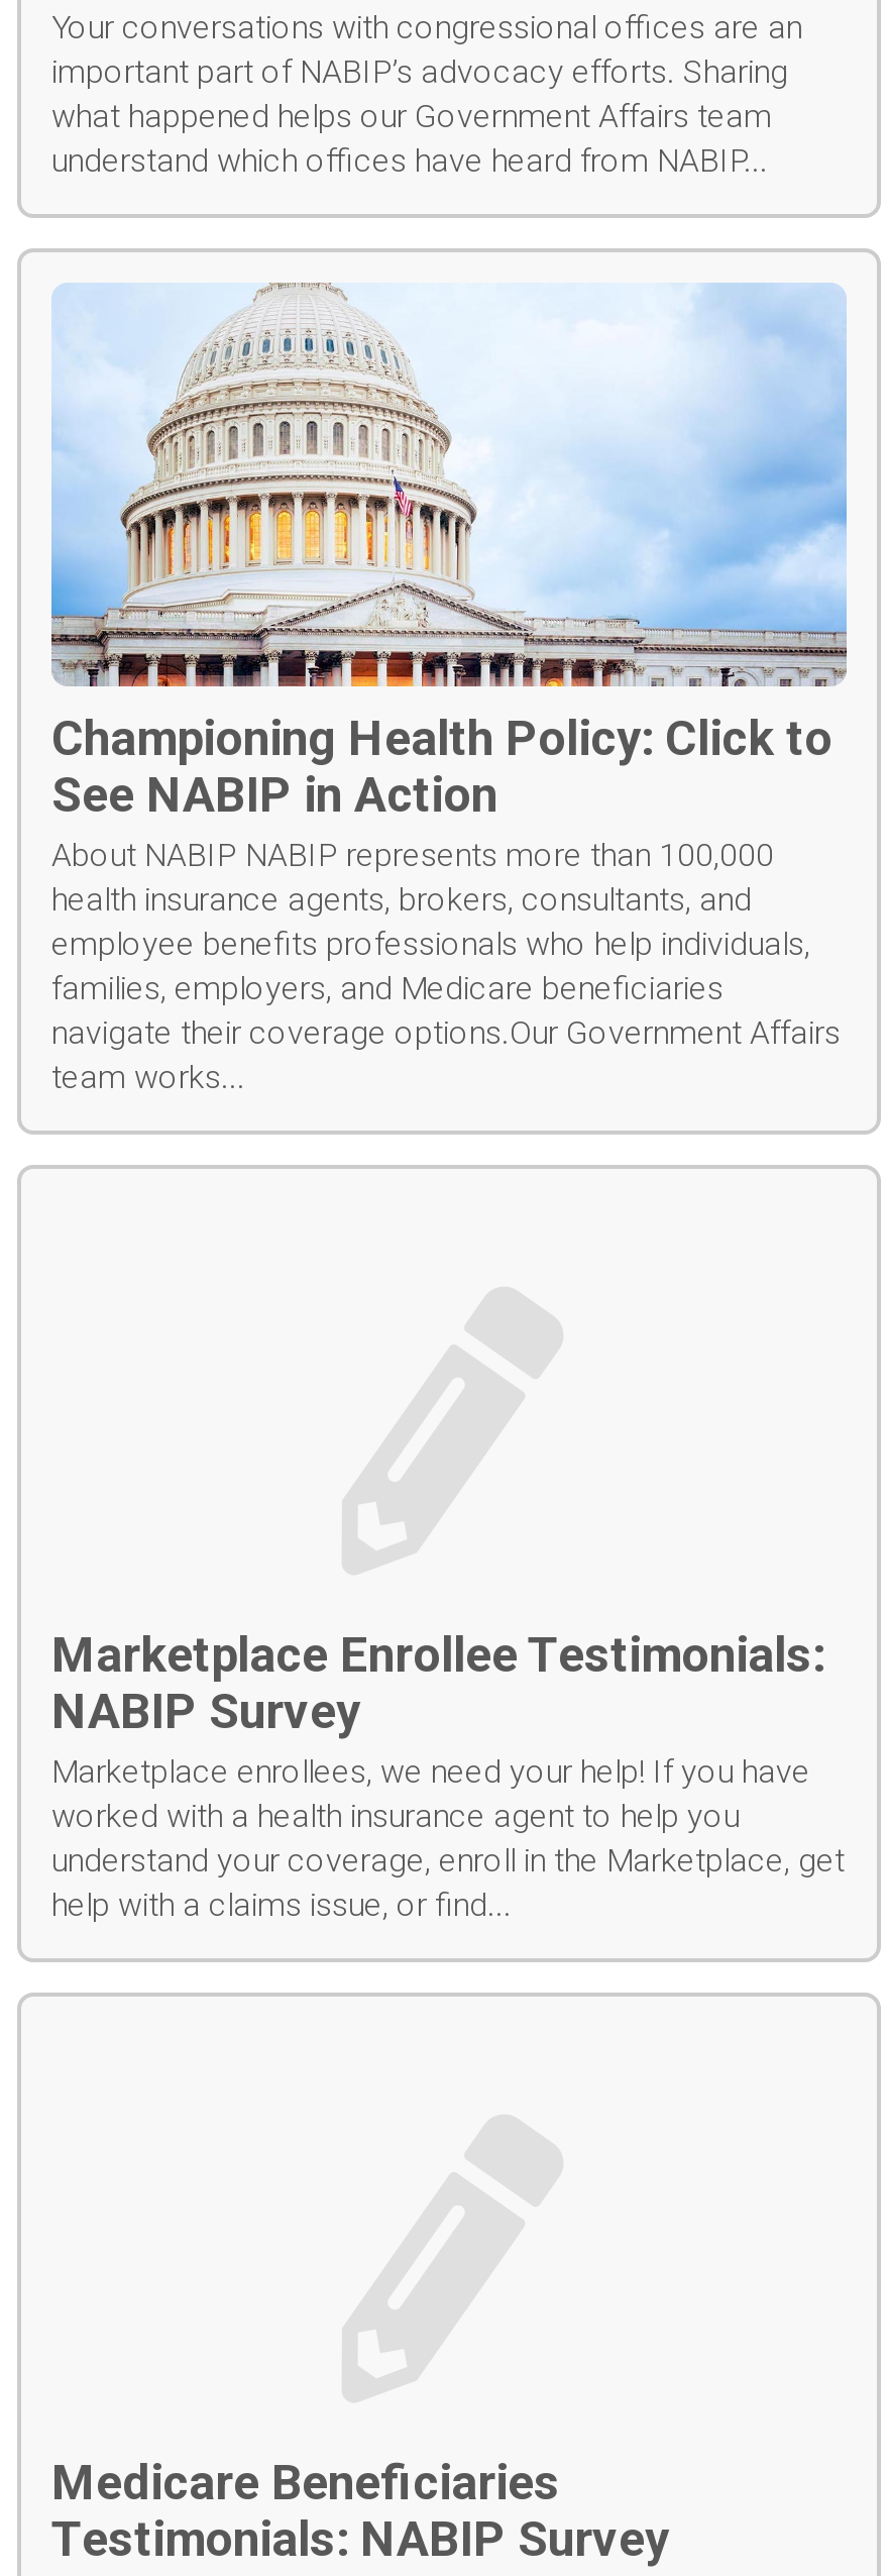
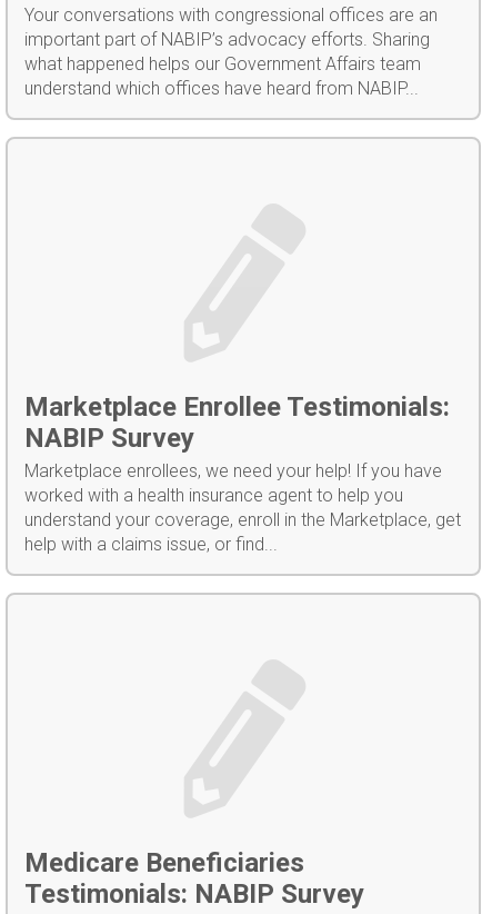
- [image]
- Championing Health Policy: Click to
- See NABIP in Action
- About NABIP NABIP represents more than 100,000
- health insurance agents, brokers, consultants, and
- employee benefits professionals who help individuals,
- families, employers, and Medicare beneficiaries
- navigate their coverage options.Our Government Affairs
- team works...
